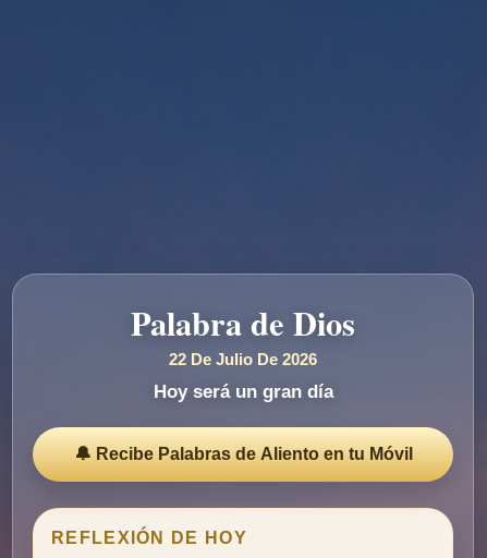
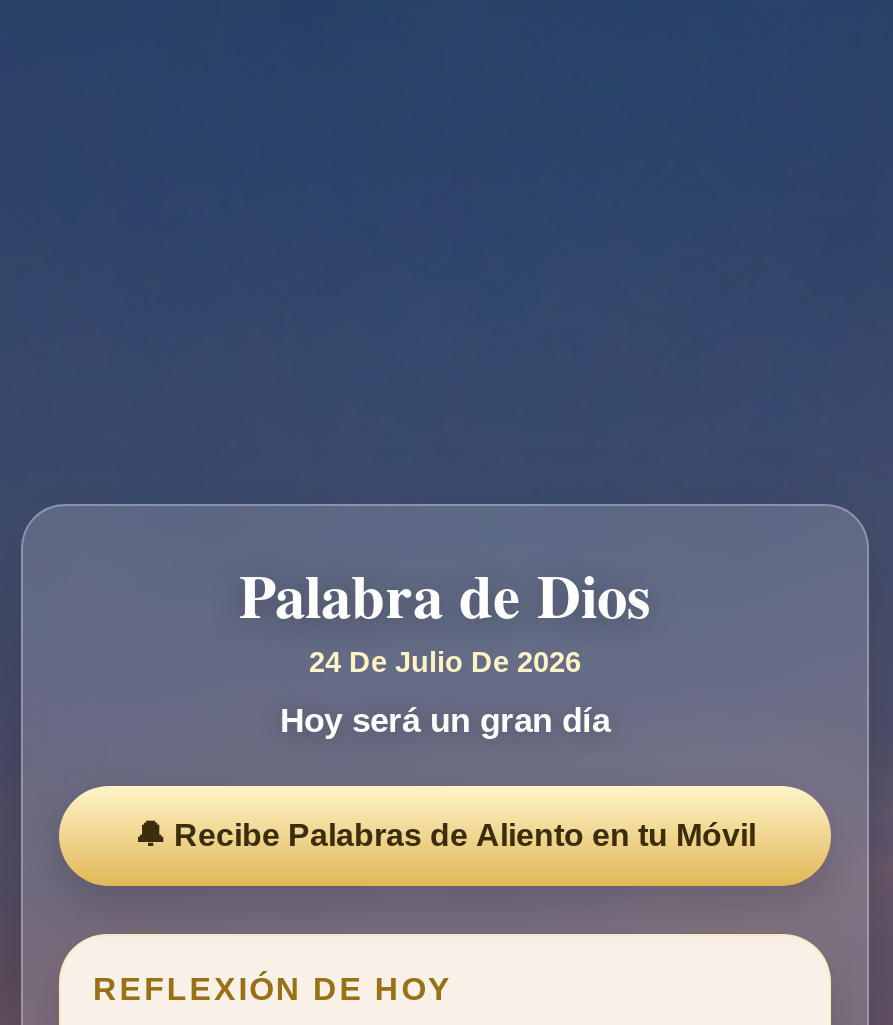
- 22 De Julio De 2026
+ 24 De Julio De 2026
